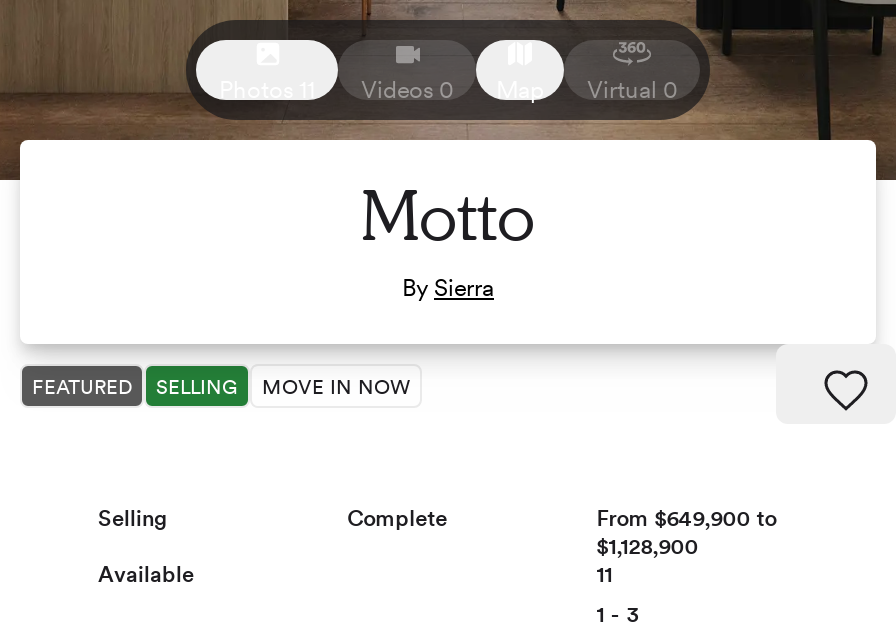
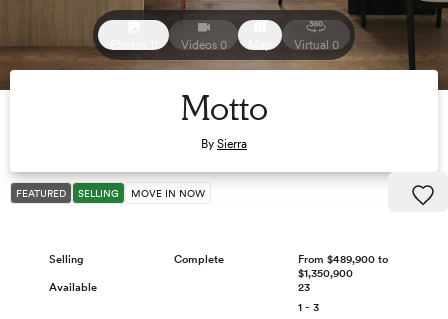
- From $649,900 to
+ From $489,900 to

- $1,128,900
+ $1,350,900

- 11
+ 23
